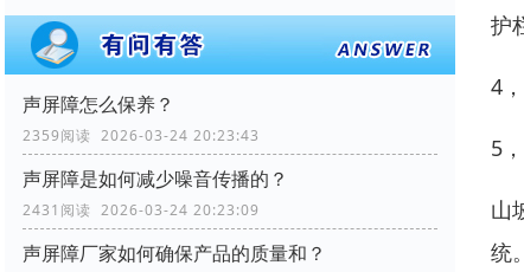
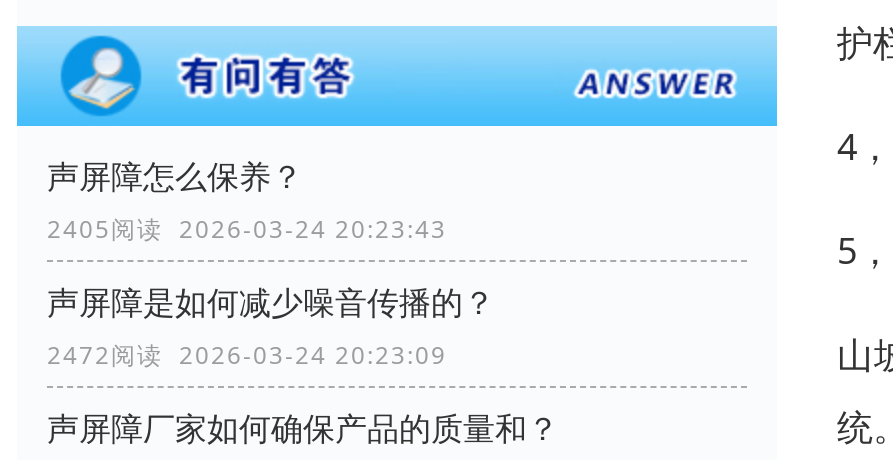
- 2359阅读 2026-03-24 20:23:43
+ 2405阅读 2026-03-24 20:23:43

- 2431阅读 2026-03-24 20:23:09
+ 2472阅读 2026-03-24 20:23:09
